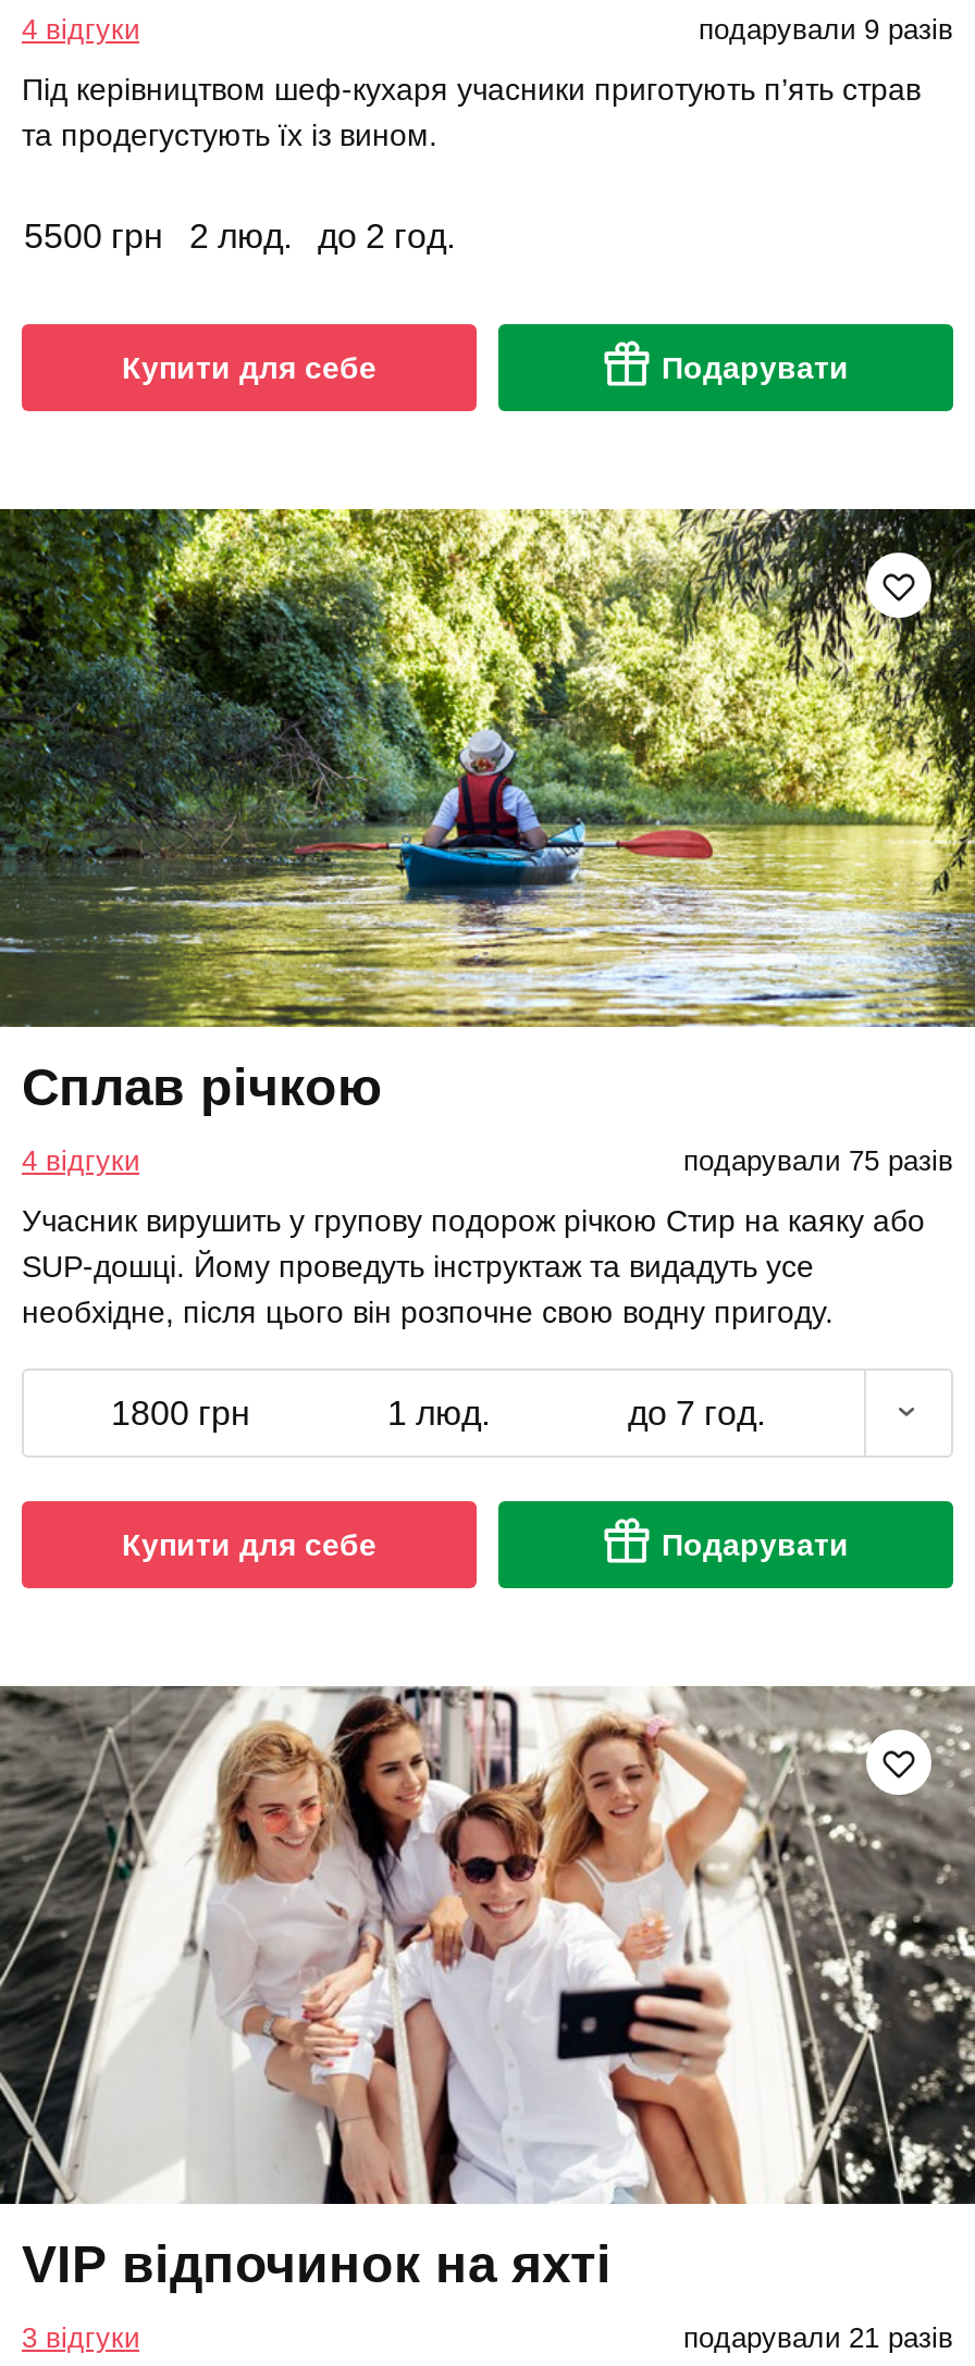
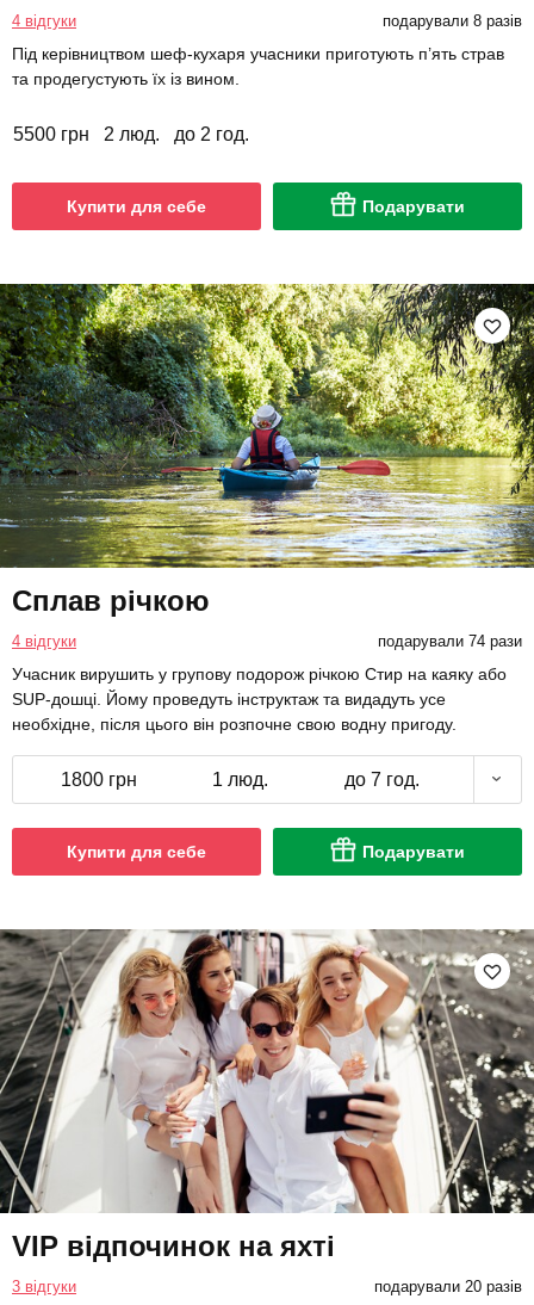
- подарували 9 разів
+ подарували 8 разів

- подарували 75 разів
+ подарували 74 рази

- подарували 21 разів
+ подарували 20 разів
